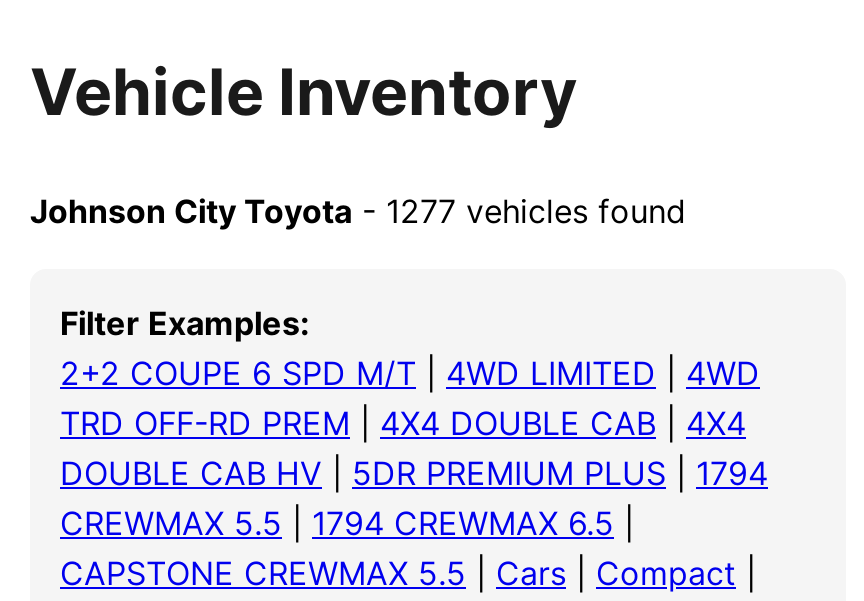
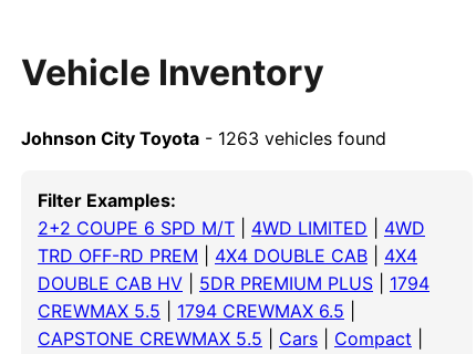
- Johnson City Toyota - 1277 vehicles found
+ Johnson City Toyota - 1263 vehicles found
